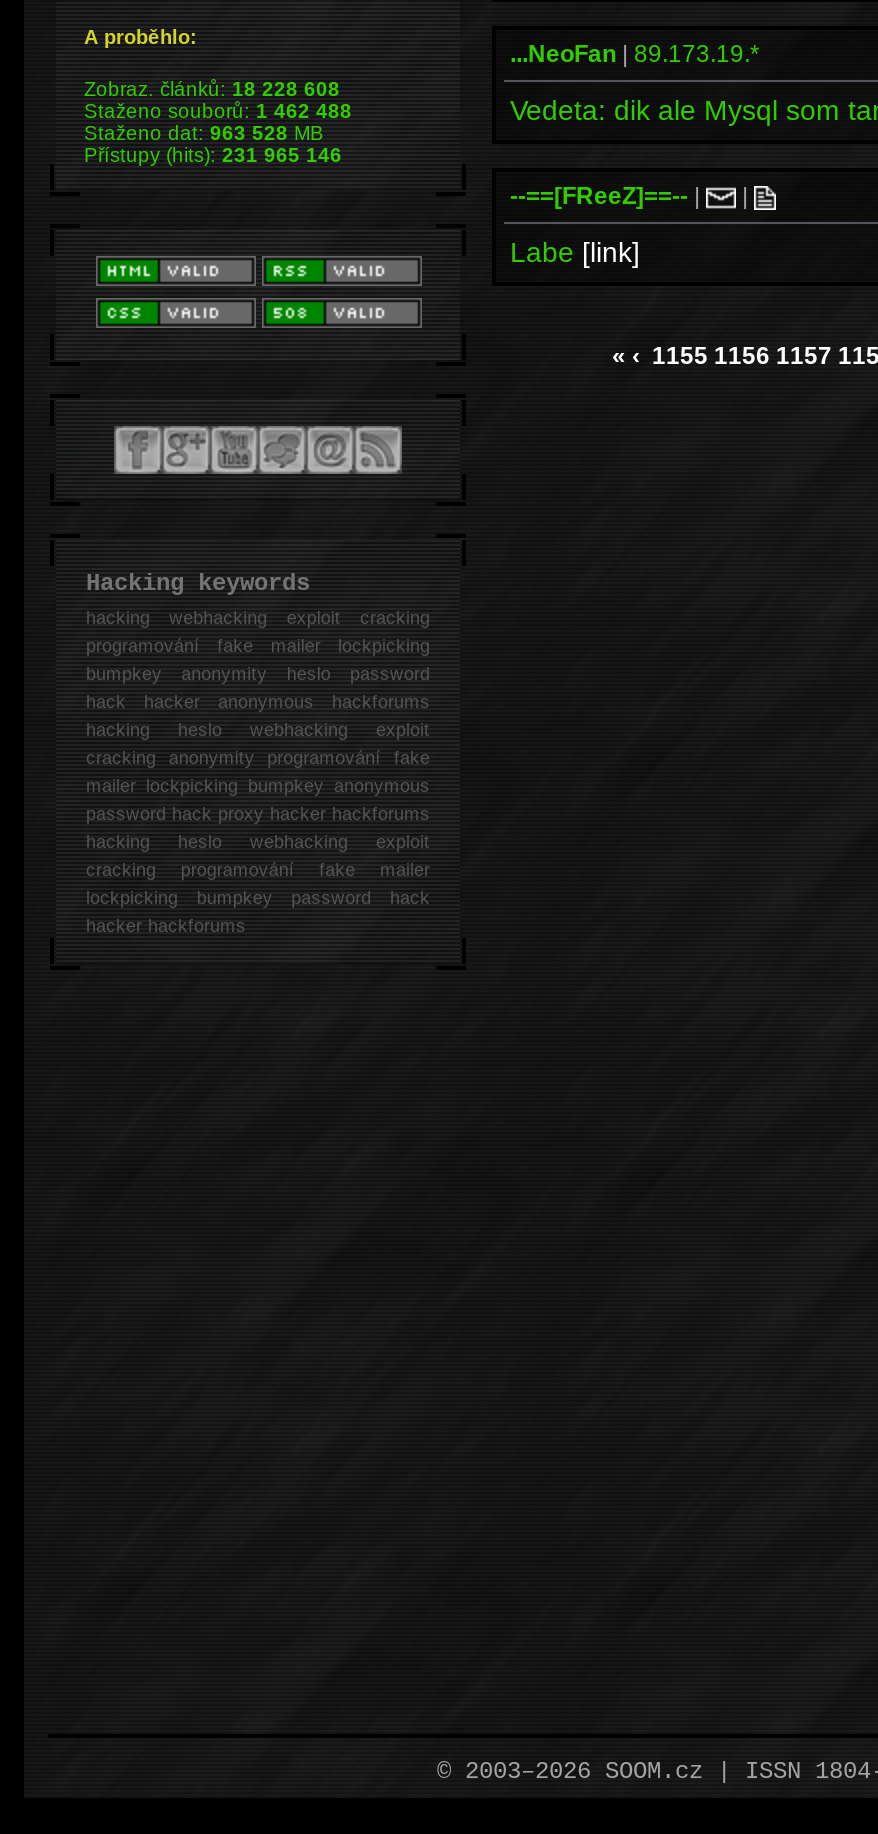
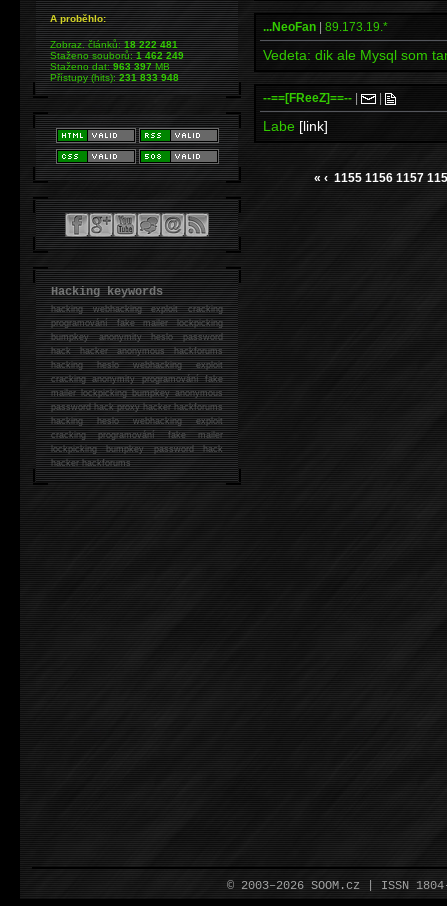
- Zobraz. článků: 18 228 608
+ Zobraz. článků: 18 222 481

- Staženo souborů: 1 462 488
+ Staženo souborů: 1 462 249

- Staženo dat: 963 528 MB
+ Staženo dat: 963 397 MB

- Přístupy (hits): 231 965 146
+ Přístupy (hits): 231 833 948
